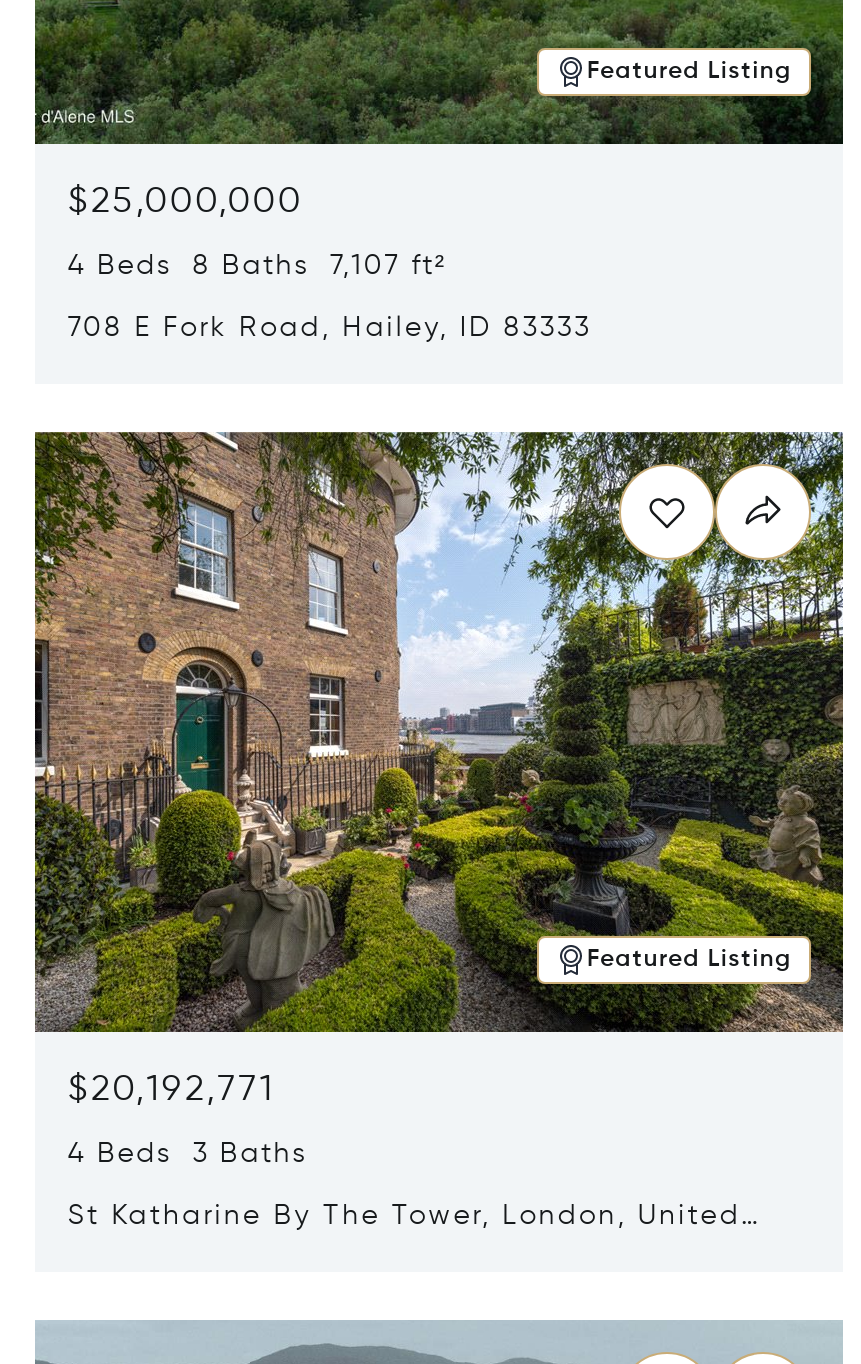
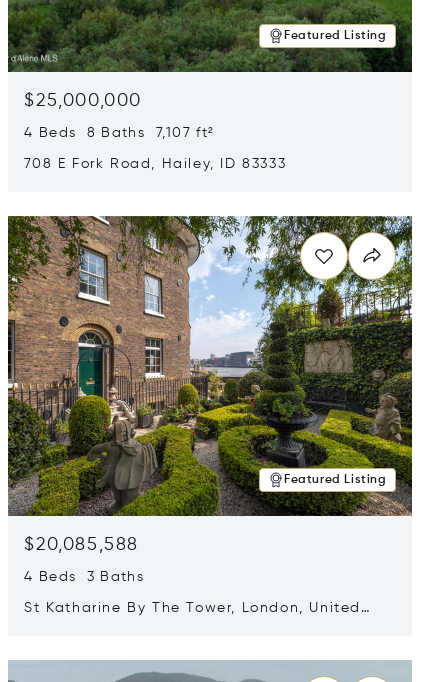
- $20,192,771
+ $20,085,588
